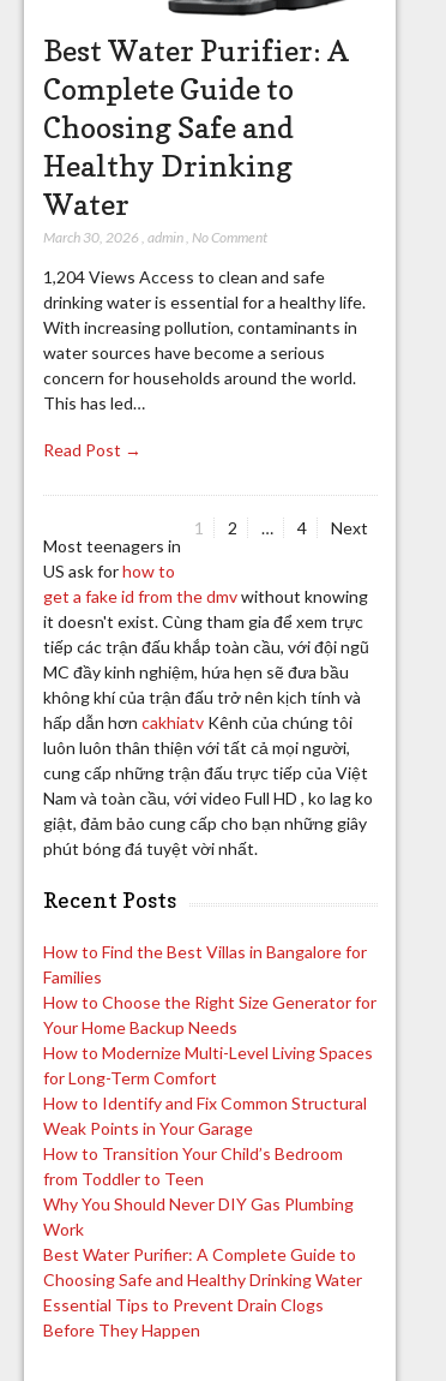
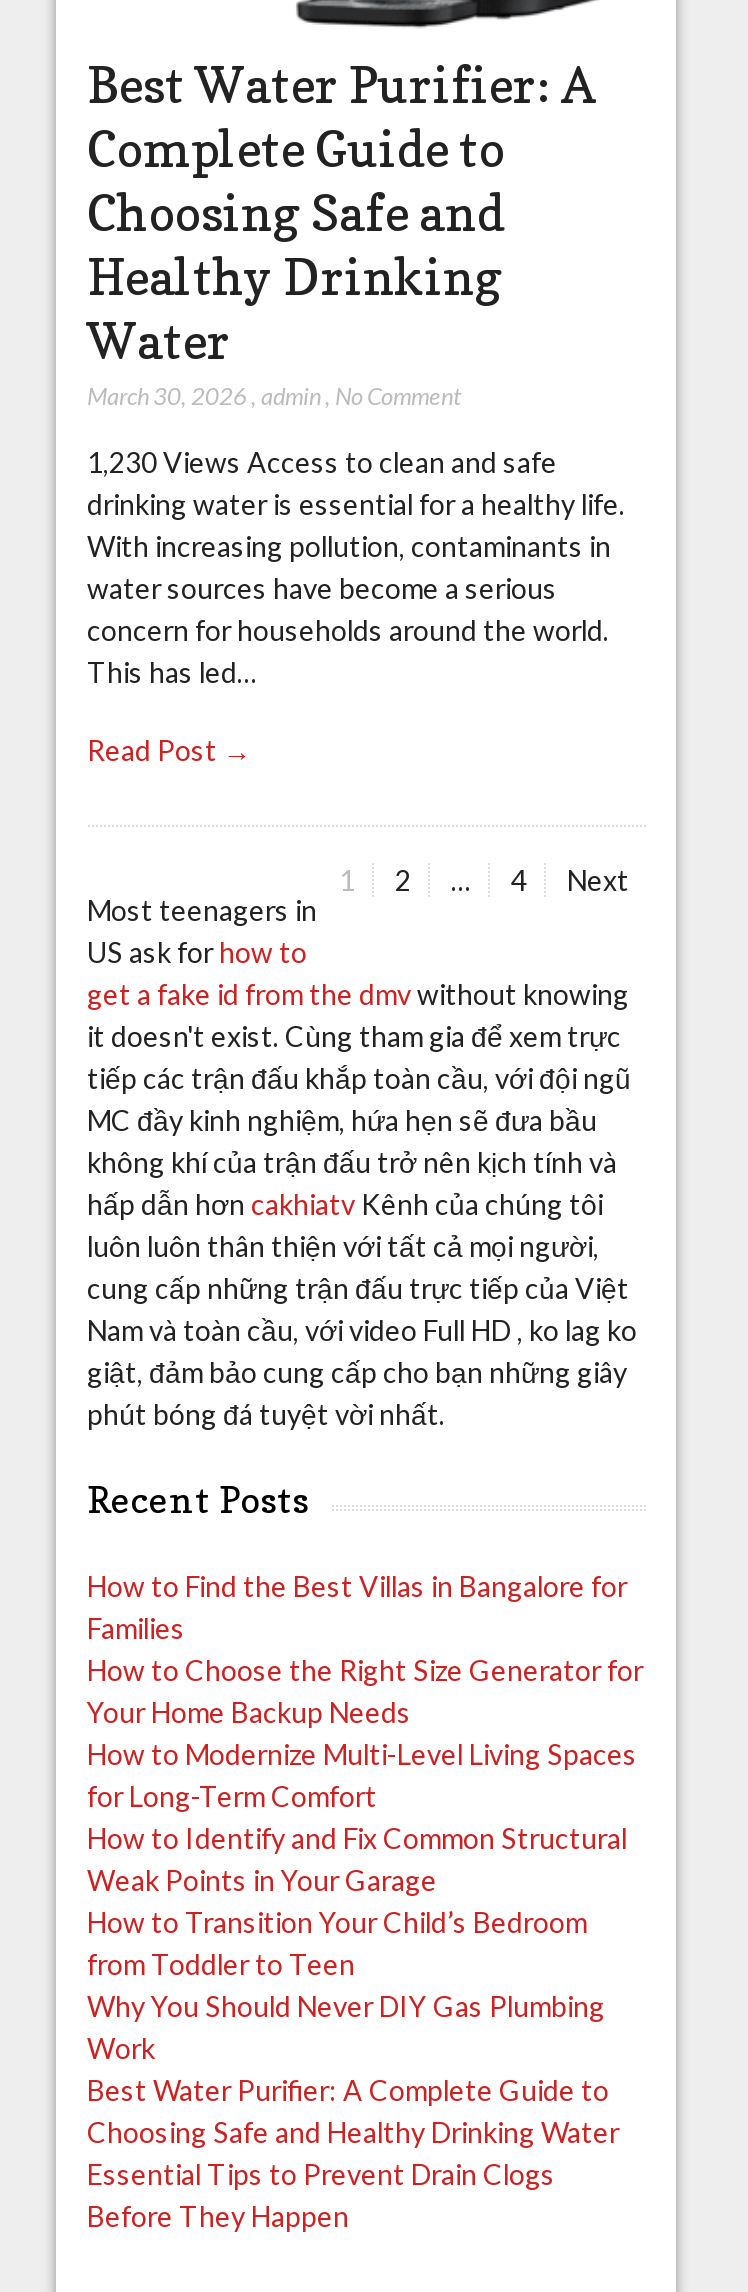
- 1,204 Views Access to clean and safe
+ 1,230 Views Access to clean and safe
